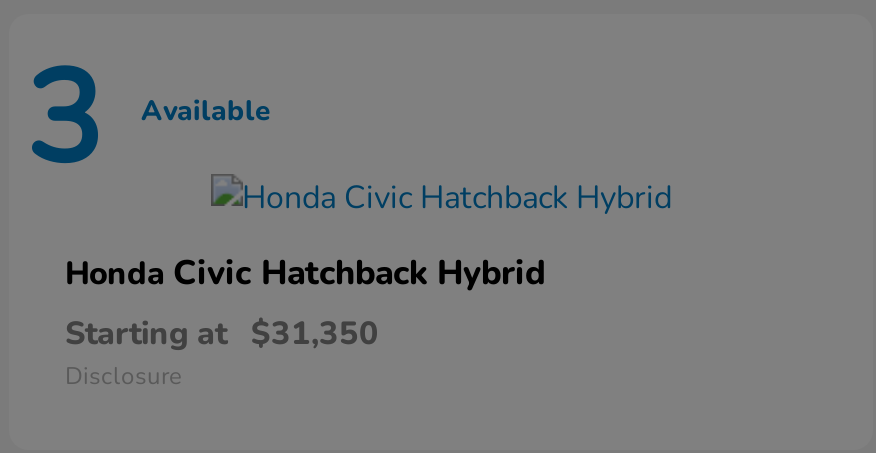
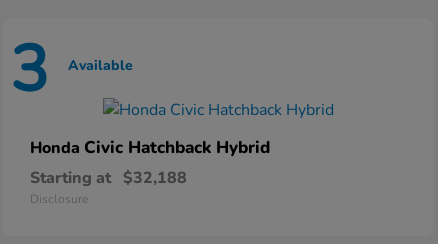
- Starting at $31,350
+ Starting at $32,188
